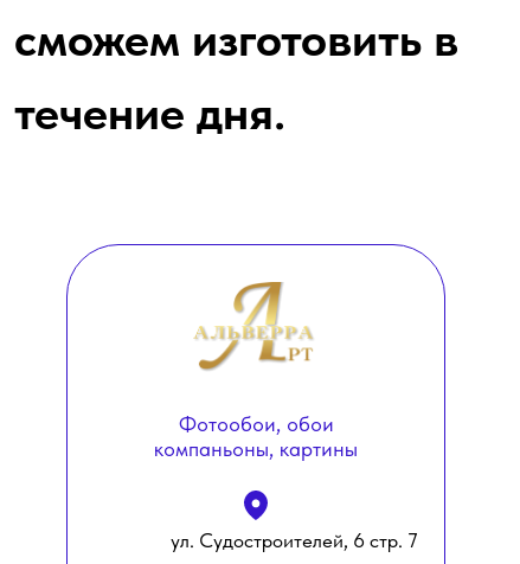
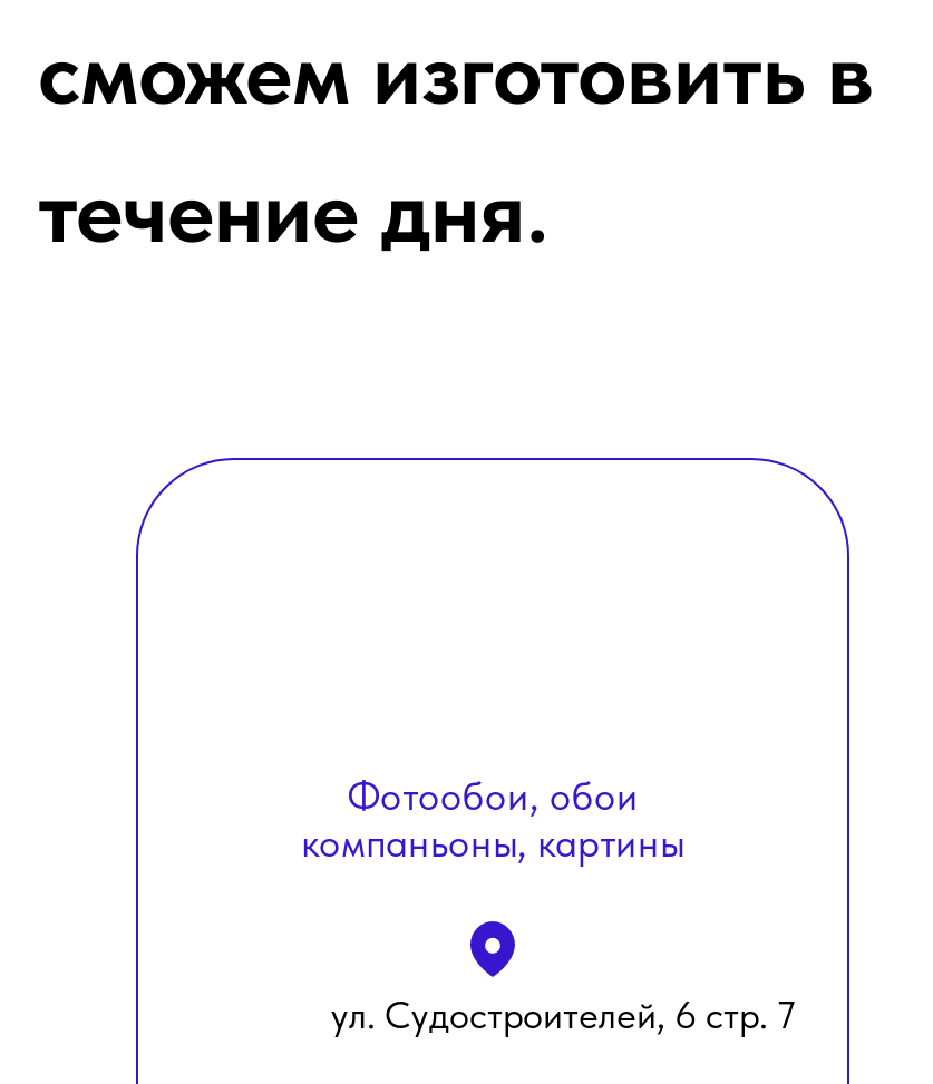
- [image]
